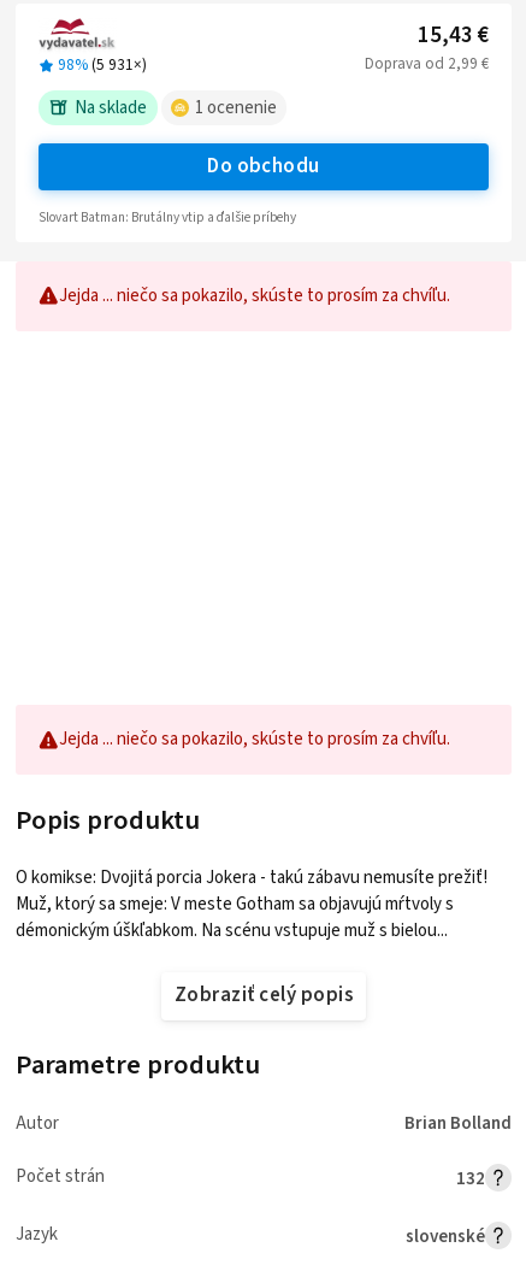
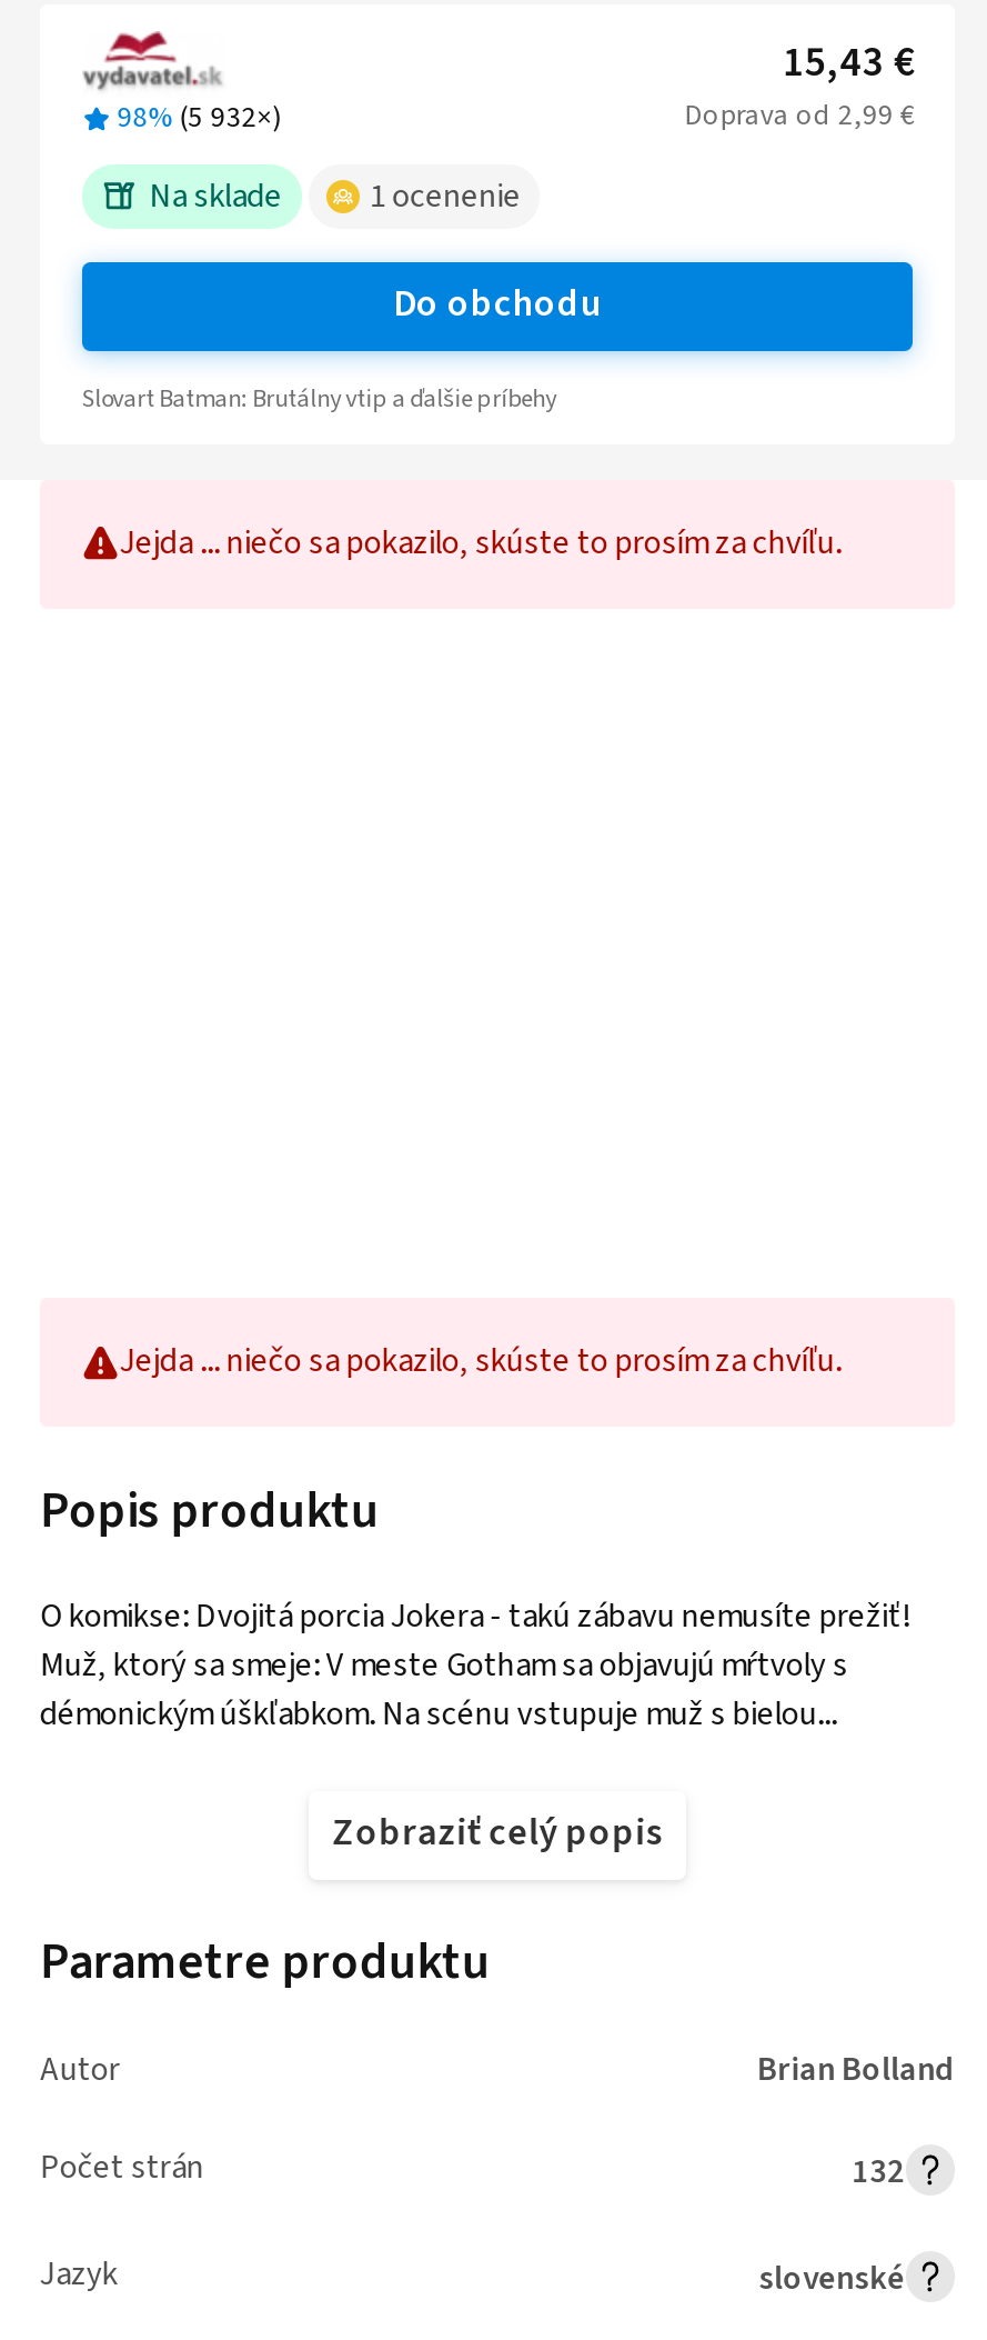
- 98% (5 931×)
+ 98% (5 932×)
